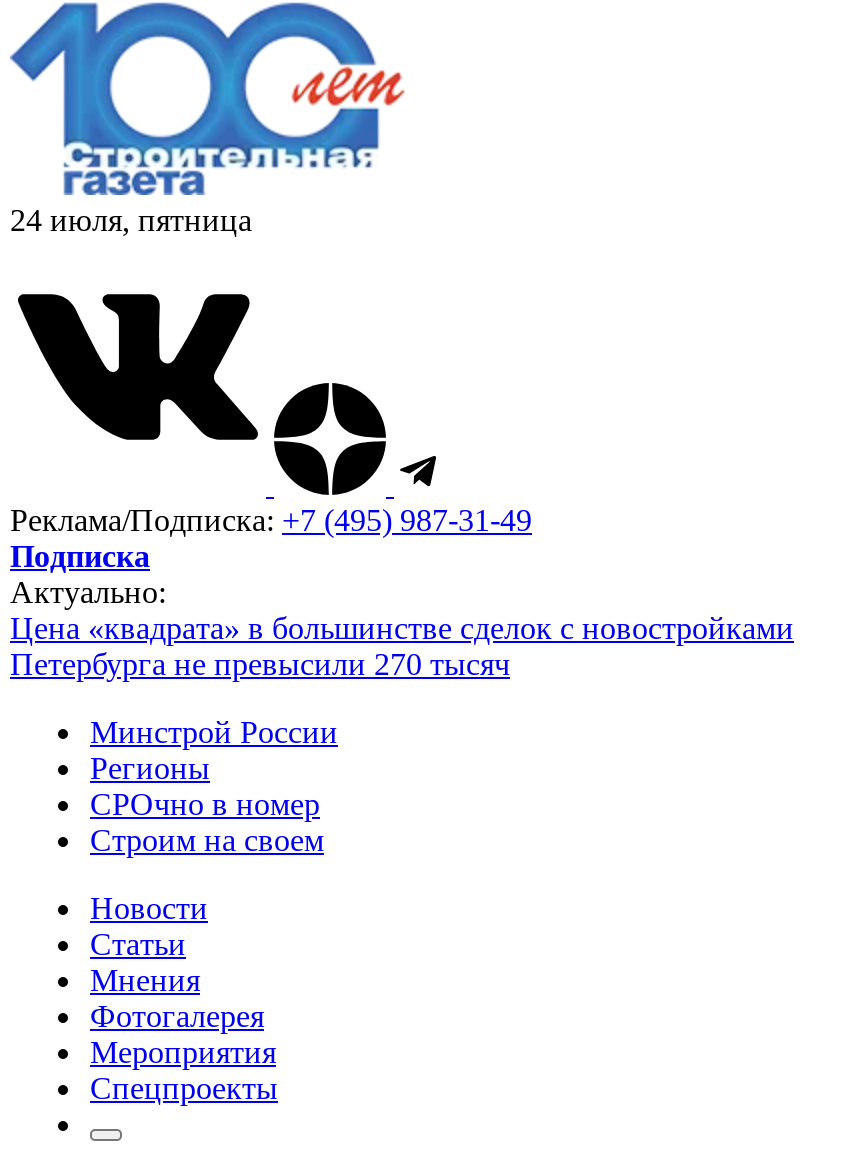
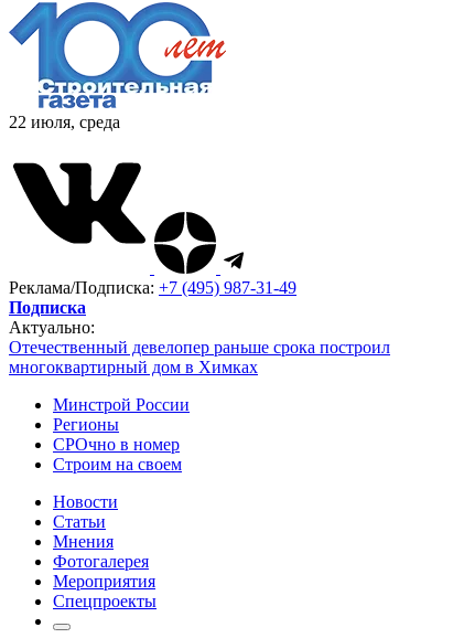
- 24 июля, пятница
+ 22 июля, среда

- Цена «квадрата» в большинстве сделок с новостройками
- Петербурга не превысили 270 тысяч
+ Отечественный девелопер раньше срока построил
+ многоквартирный дом в Химках
